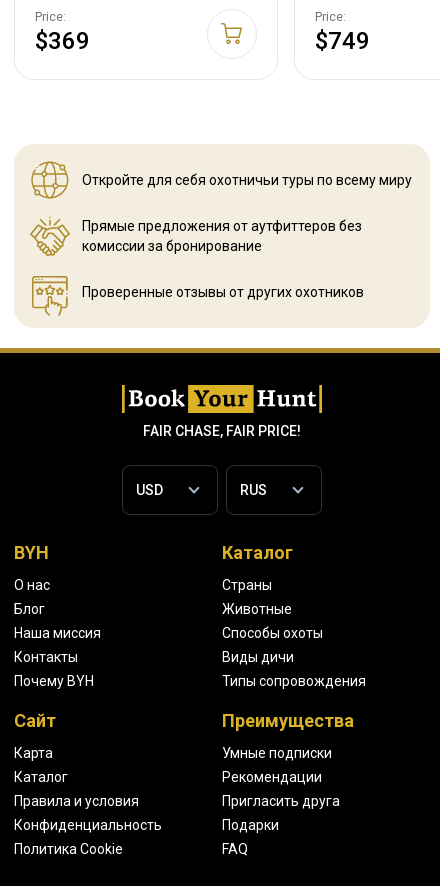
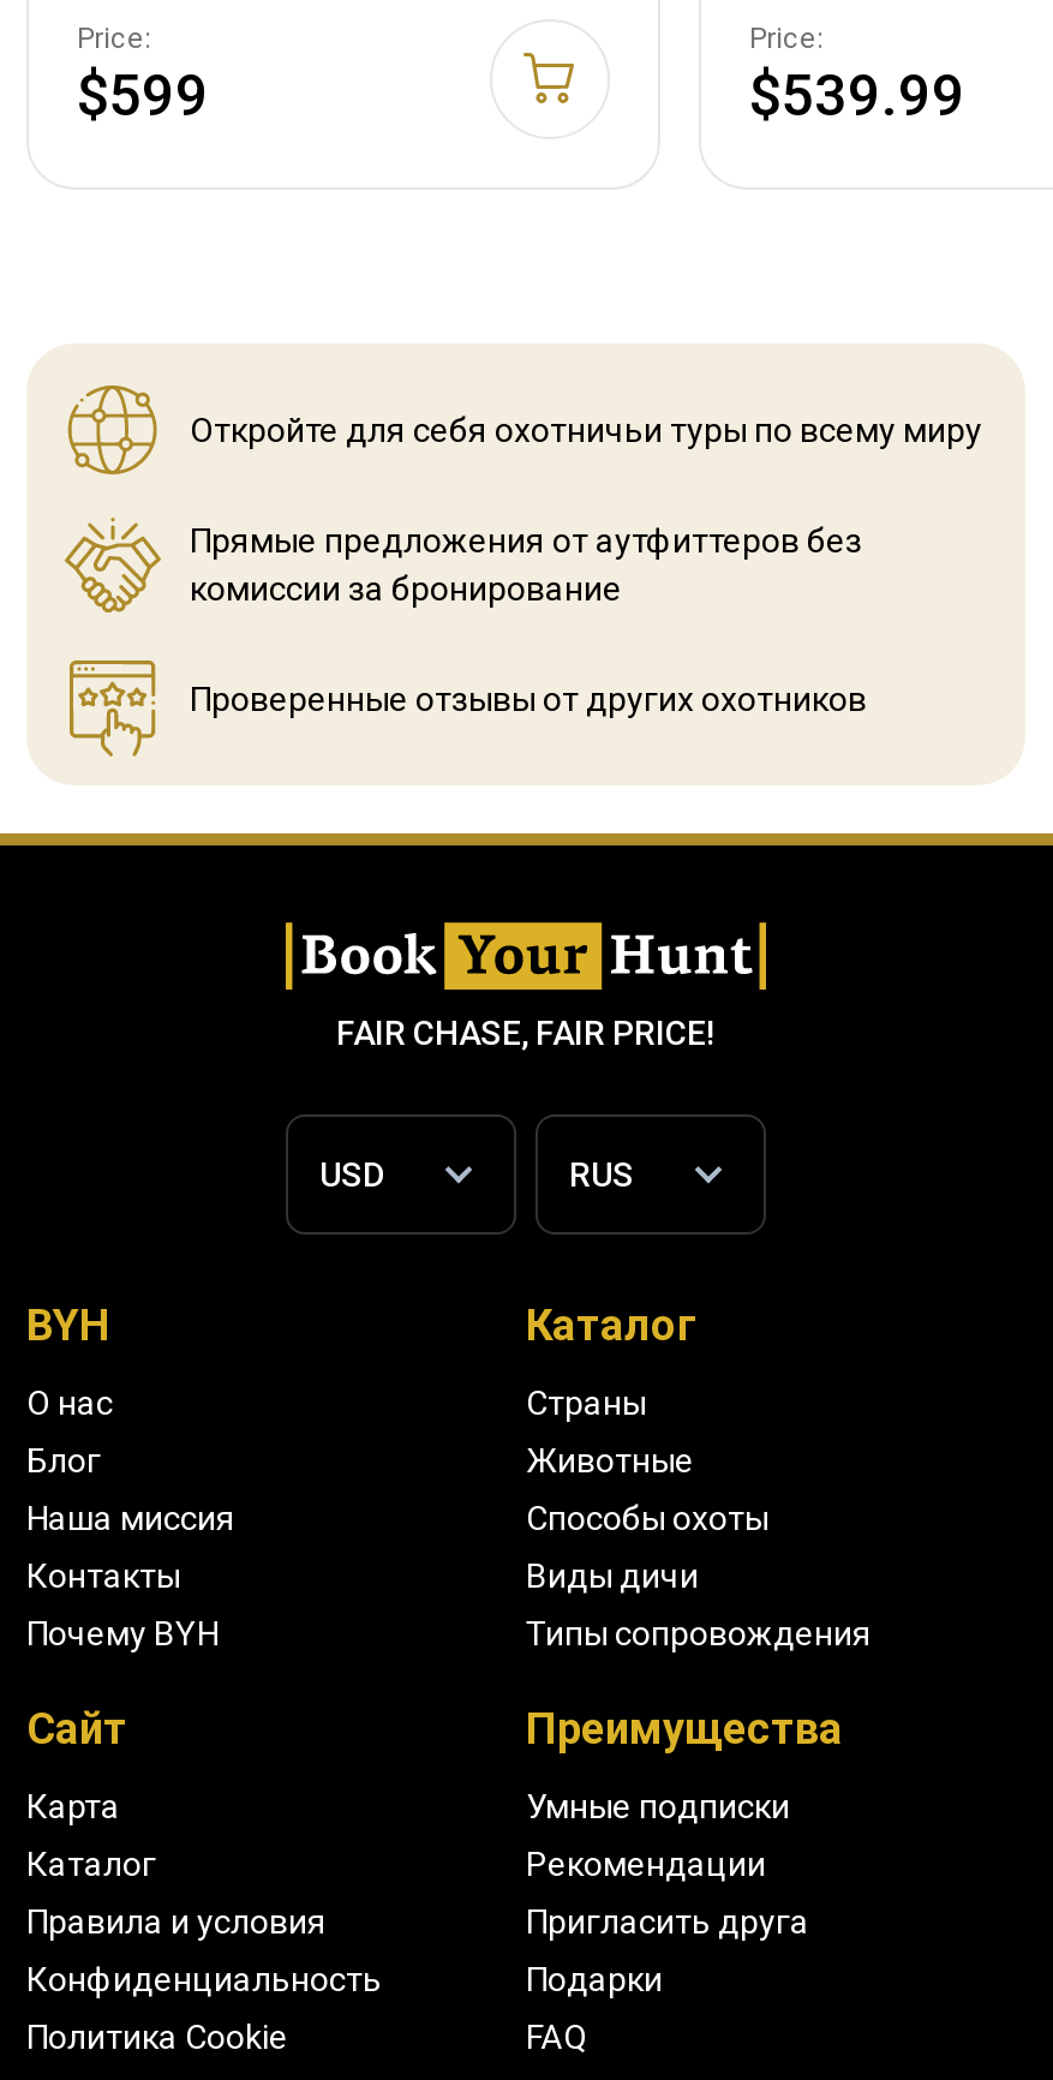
- $369
+ $599

- $749
+ $539.99
